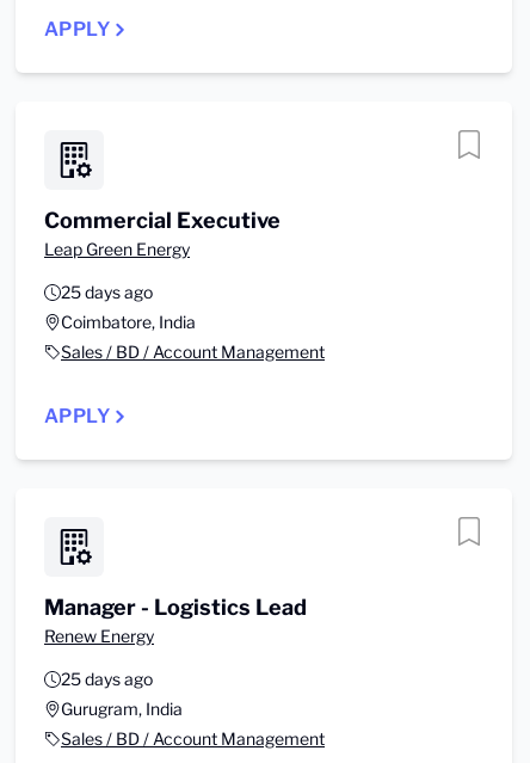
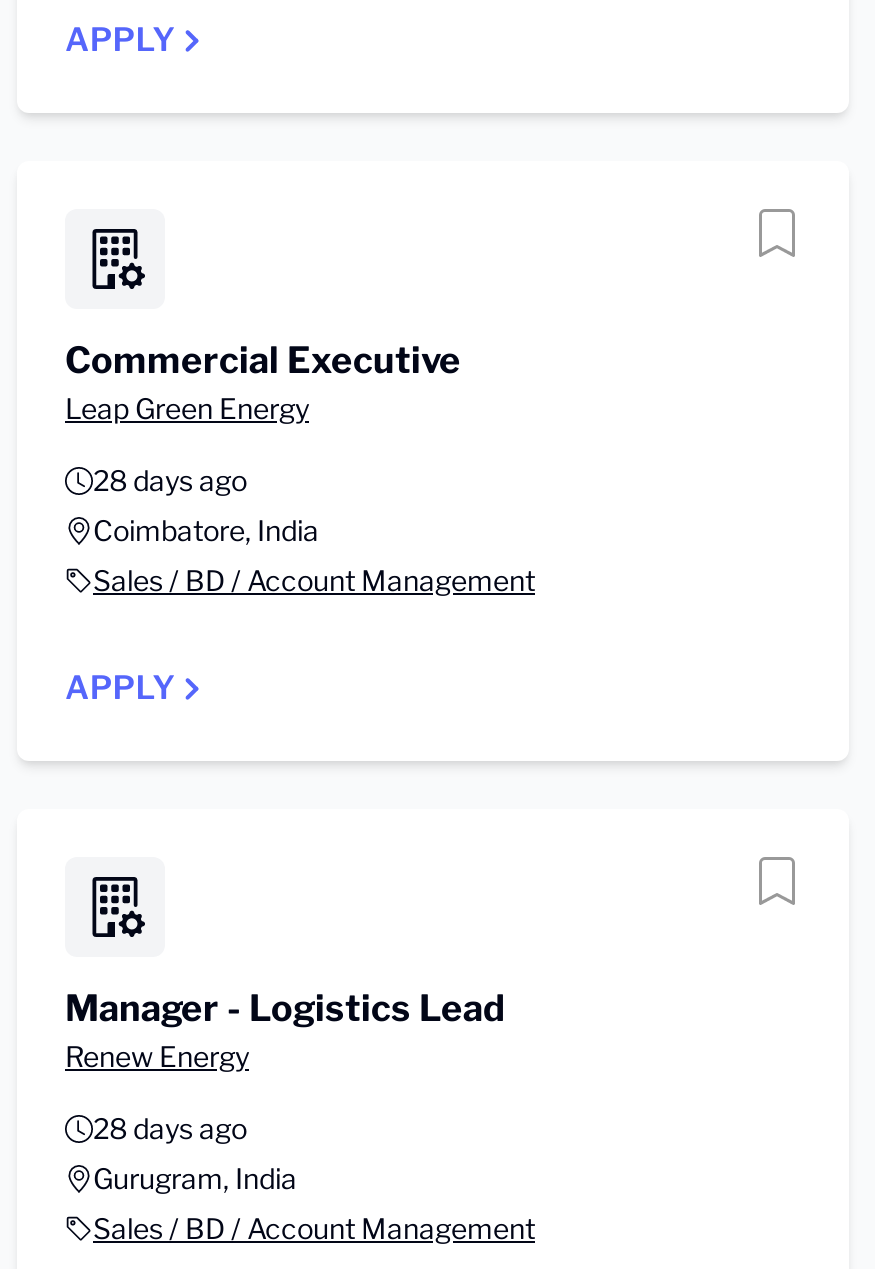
- 25 days ago
+ 28 days ago

- 25 days ago
+ 28 days ago
